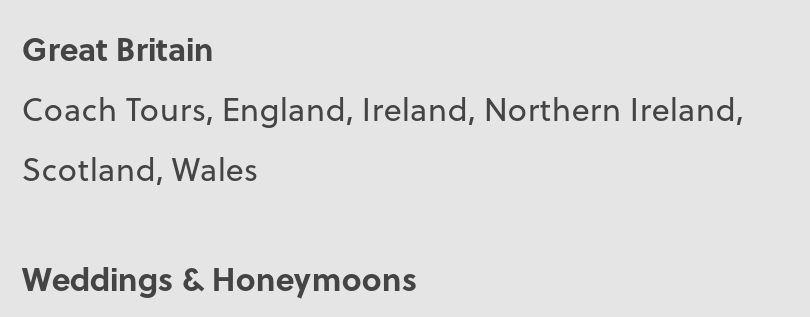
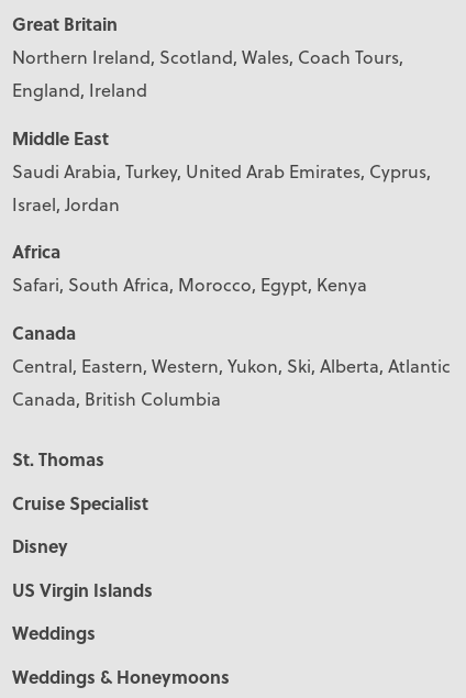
- Coach Tours, England, Ireland, Northern Ireland,
- Scotland, Wales
+ Northern Ireland, Scotland, Wales, Coach Tours,
+ England, Ireland
+ Middle East
+ Saudi Arabia, Turkey, United Arab Emirates, Cyprus,
+ Israel, Jordan
+ Africa
+ Safari, South Africa, Morocco, Egypt, Kenya
+ Canada
+ Central, Eastern, Western, Yukon, Ski, Alberta, Atlantic
+ Canada, British Columbia
+ St. Thomas
+ Cruise Specialist
+ Disney
+ US Virgin Islands
+ Weddings
